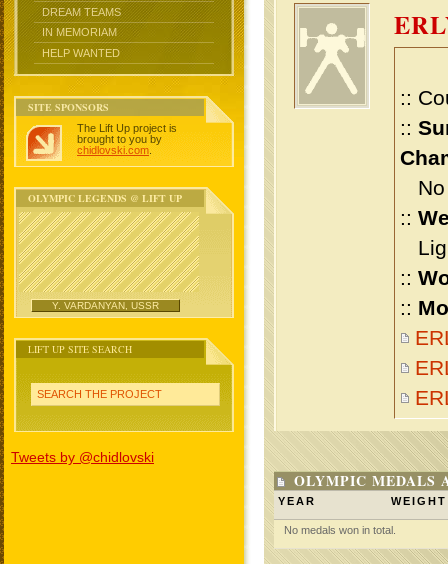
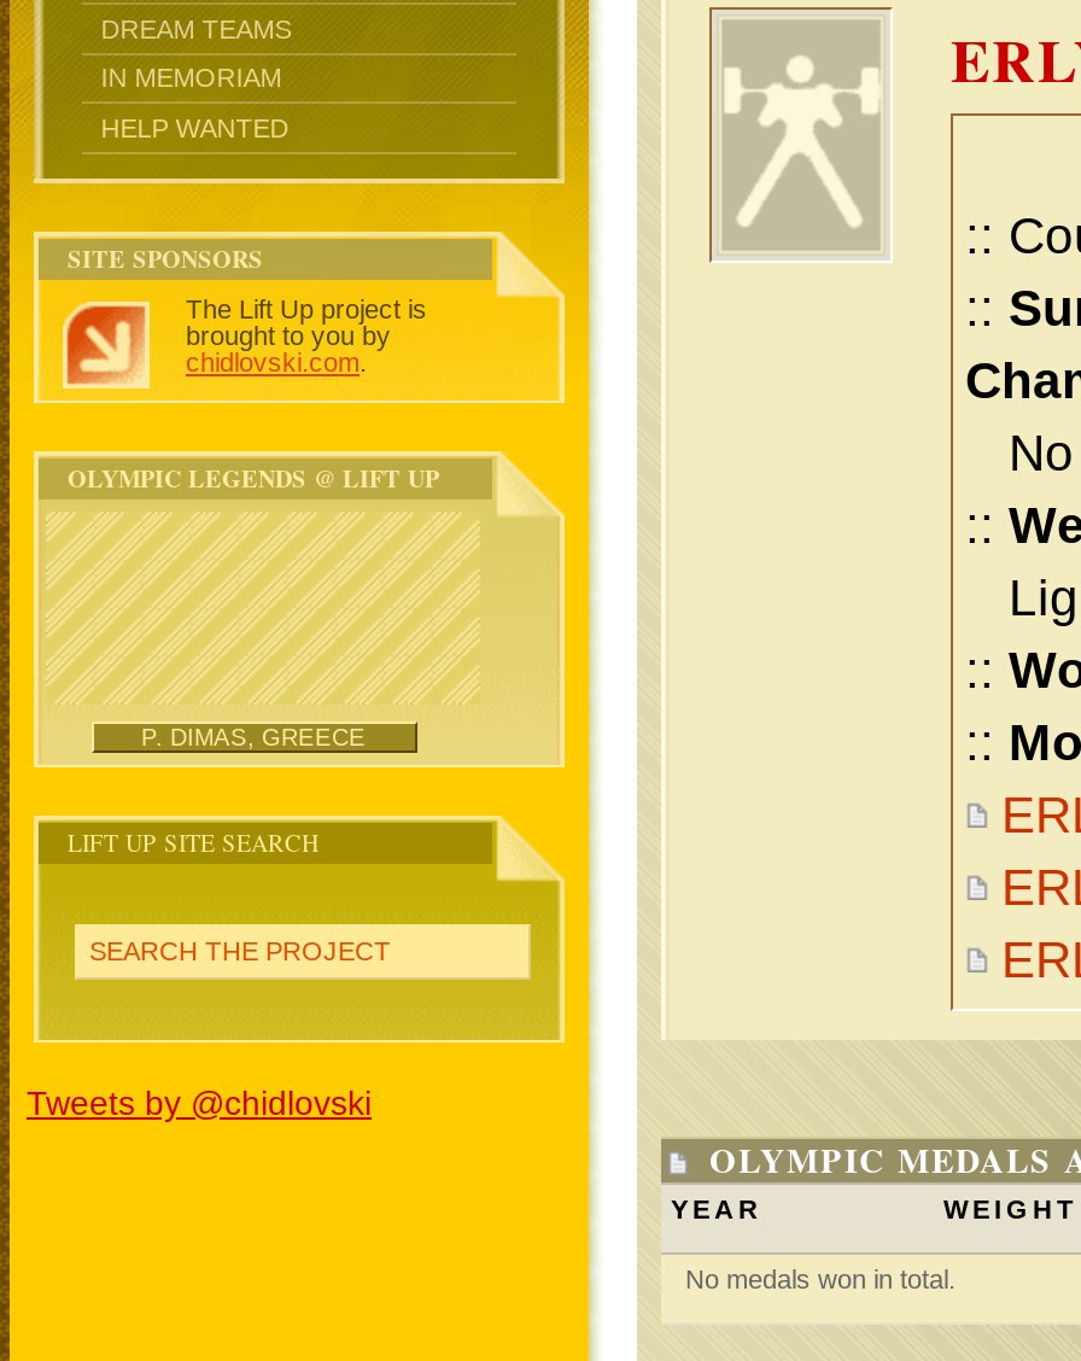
- Y. VARDANYAN, USSR
+ P. DIMAS, GREECE
